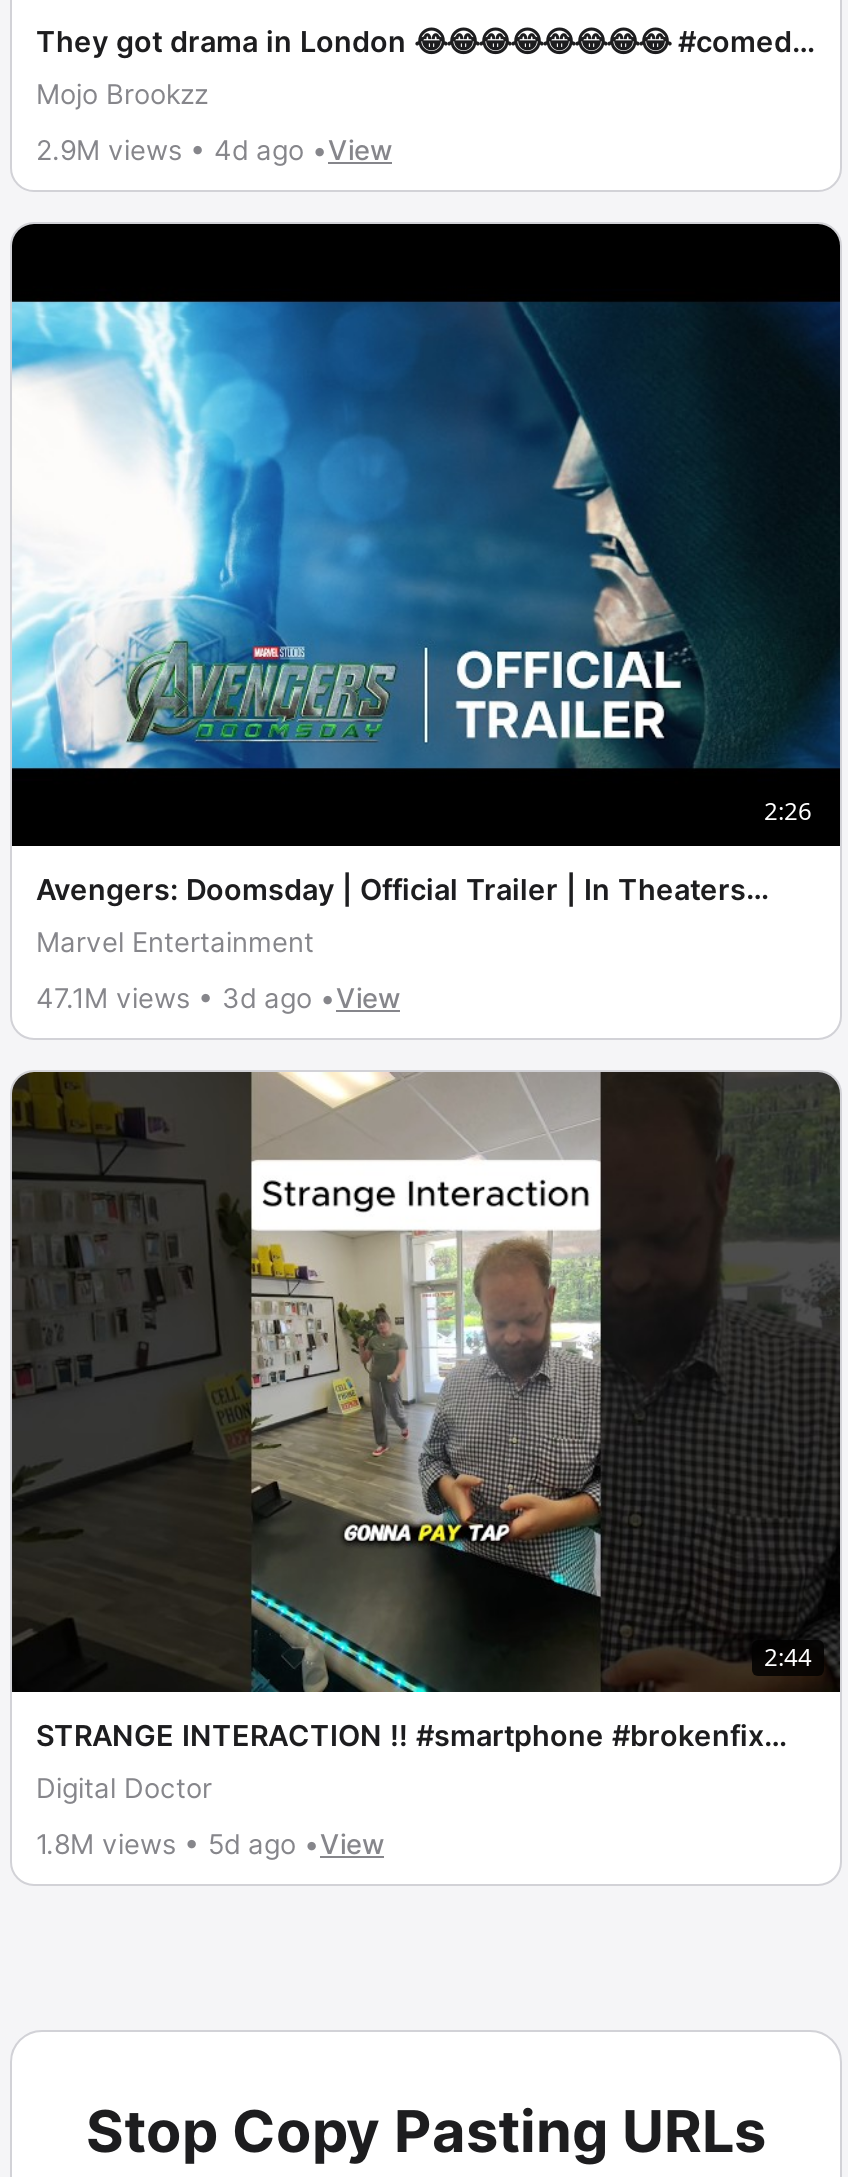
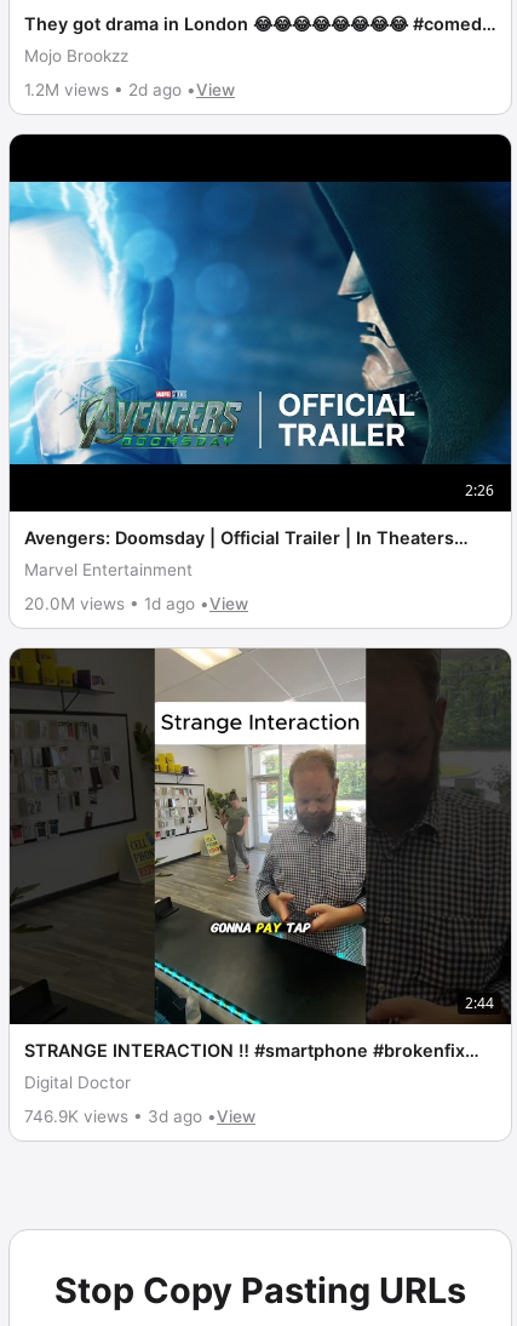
- 2.9M views • 4d ago •View
+ 1.2M views • 2d ago •View

- 47.1M views • 3d ago •View
+ 20.0M views • 1d ago •View

- 1.8M views • 5d ago •View
+ 746.9K views • 3d ago •View
